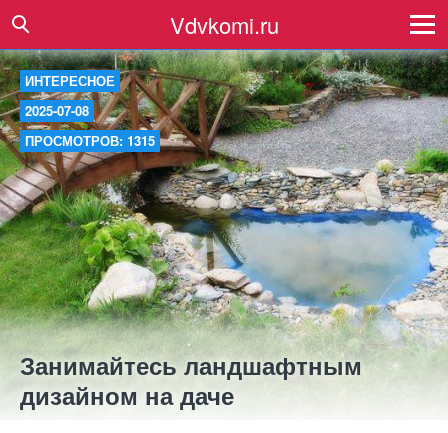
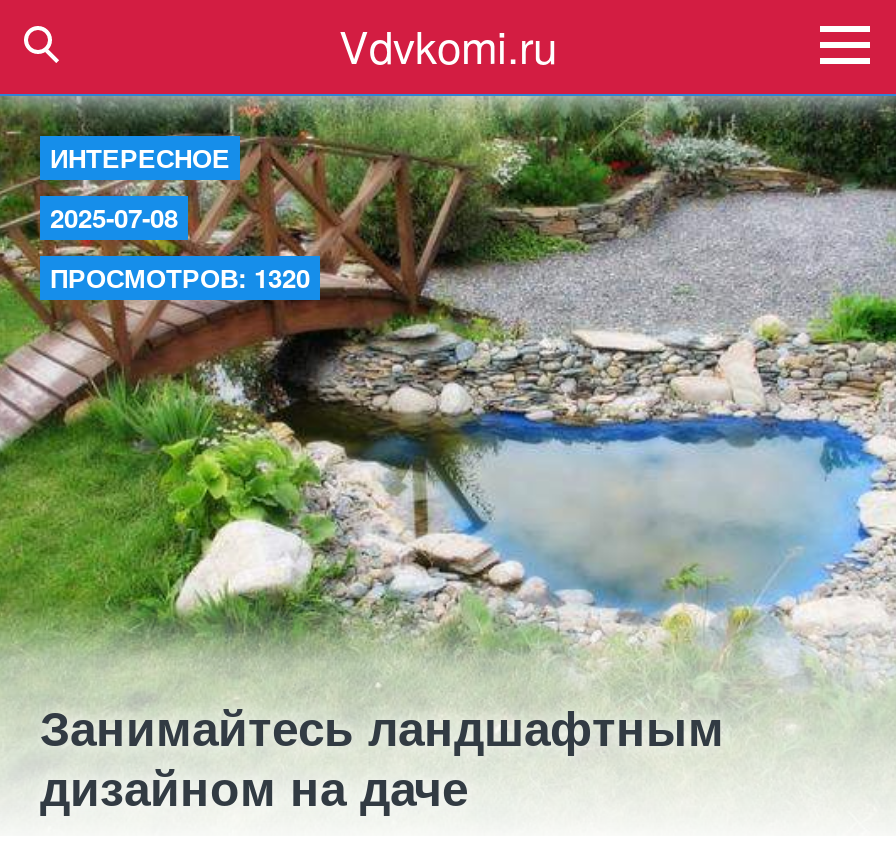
- ПРОСМОТРОВ: 1315
+ ПРОСМОТРОВ: 1320
